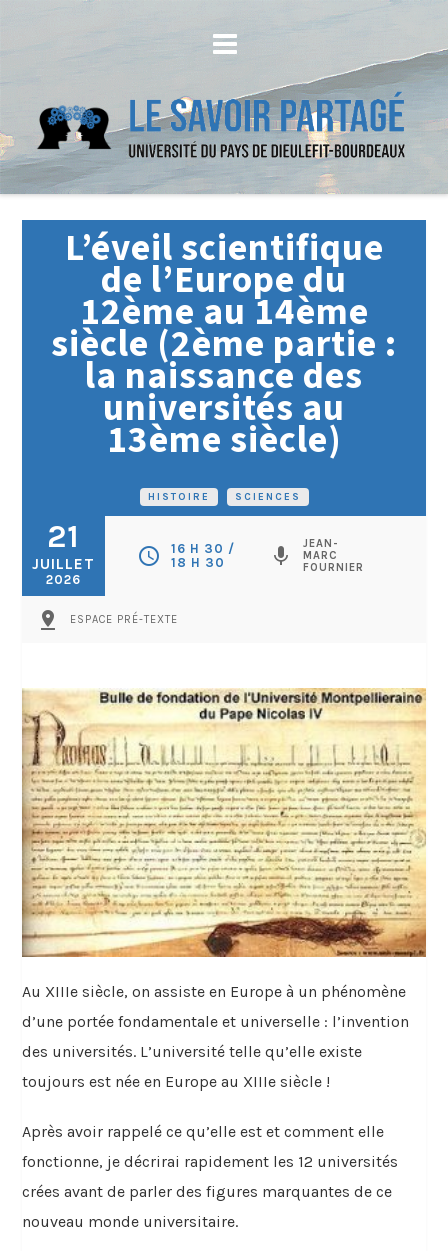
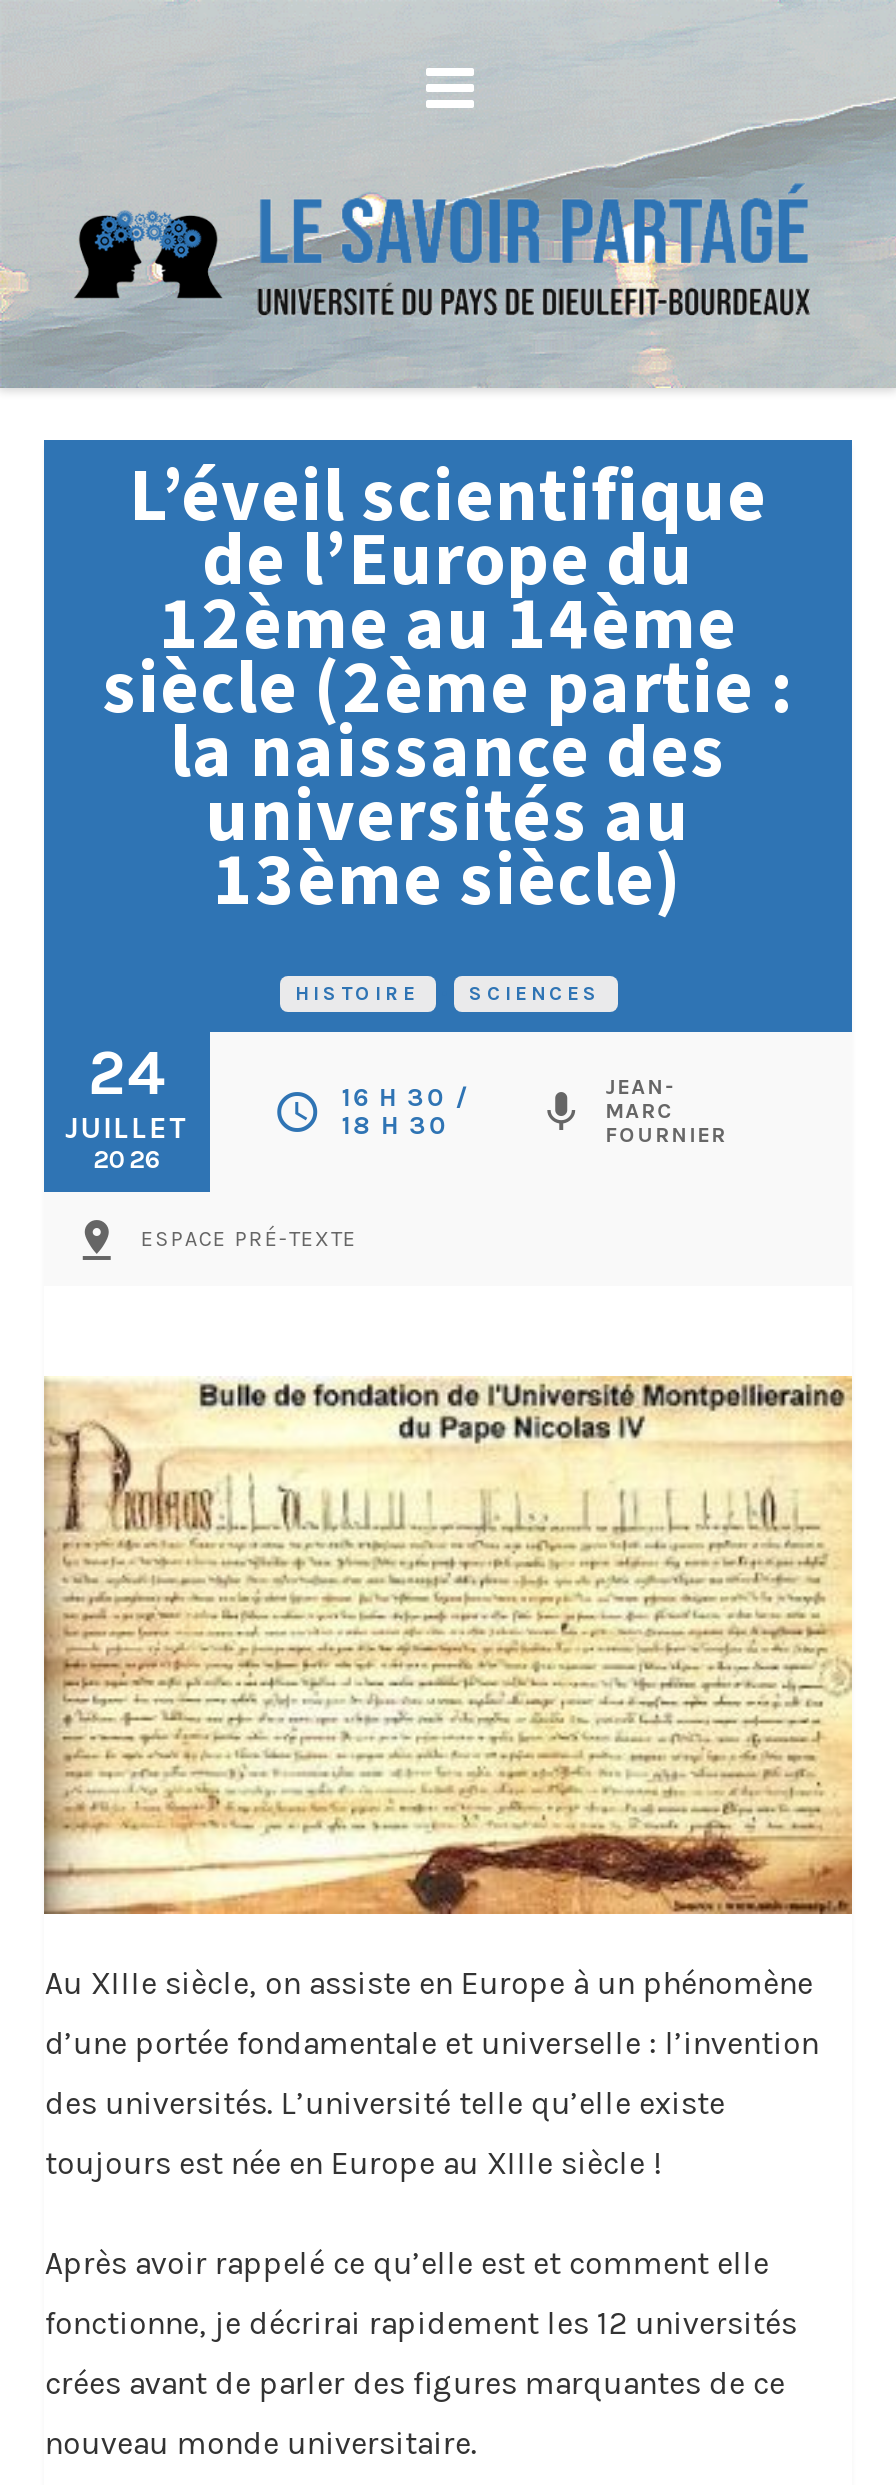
- 21
+ 24
